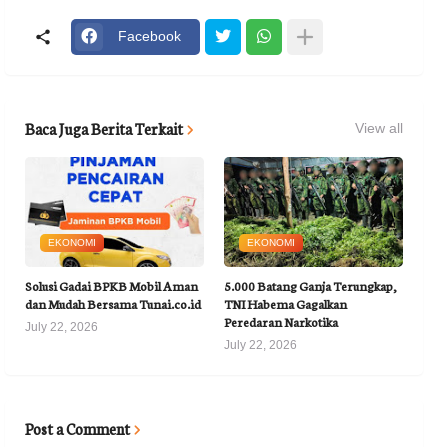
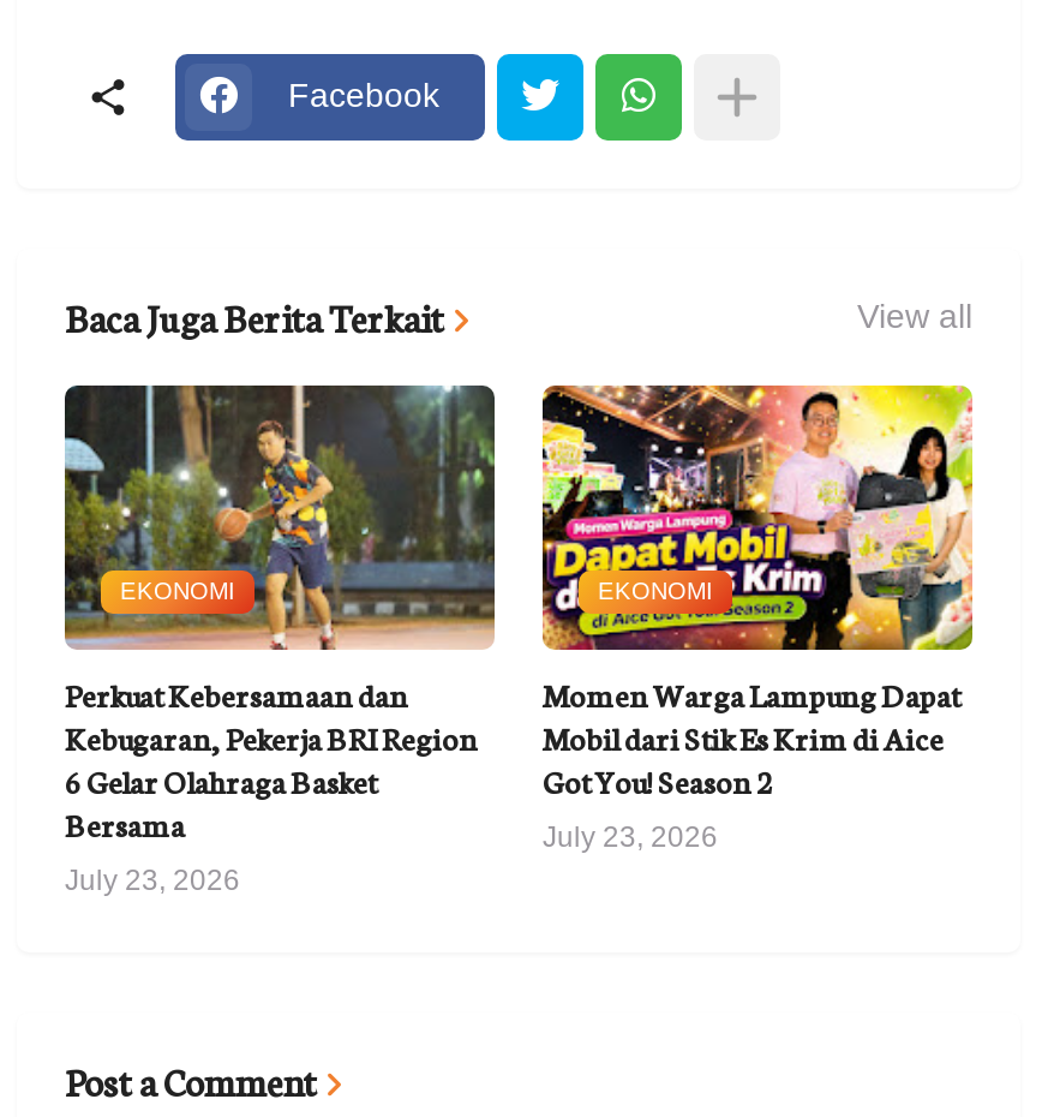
- [image]
- Solusi Gadai BPKB Mobil Aman
- dan Mudah Bersama Tunai.co.id
+ [image]
+ Perkuat Kebersamaan dan
+ Kebugaran, Pekerja BRI Region
+ 6 Gelar Olahraga Basket
+ Bersama

- [image]
- 5.000 Batang Ganja Terungkap,
- TNI Habema Gagalkan
- Peredaran Narkotika
+ [image]
+ Momen Warga Lampung Dapat
+ Mobil dari Stik Es Krim di Aice
+ Got You! Season 2

- July 22, 2026
+ July 23, 2026

- July 22, 2026
+ July 23, 2026
